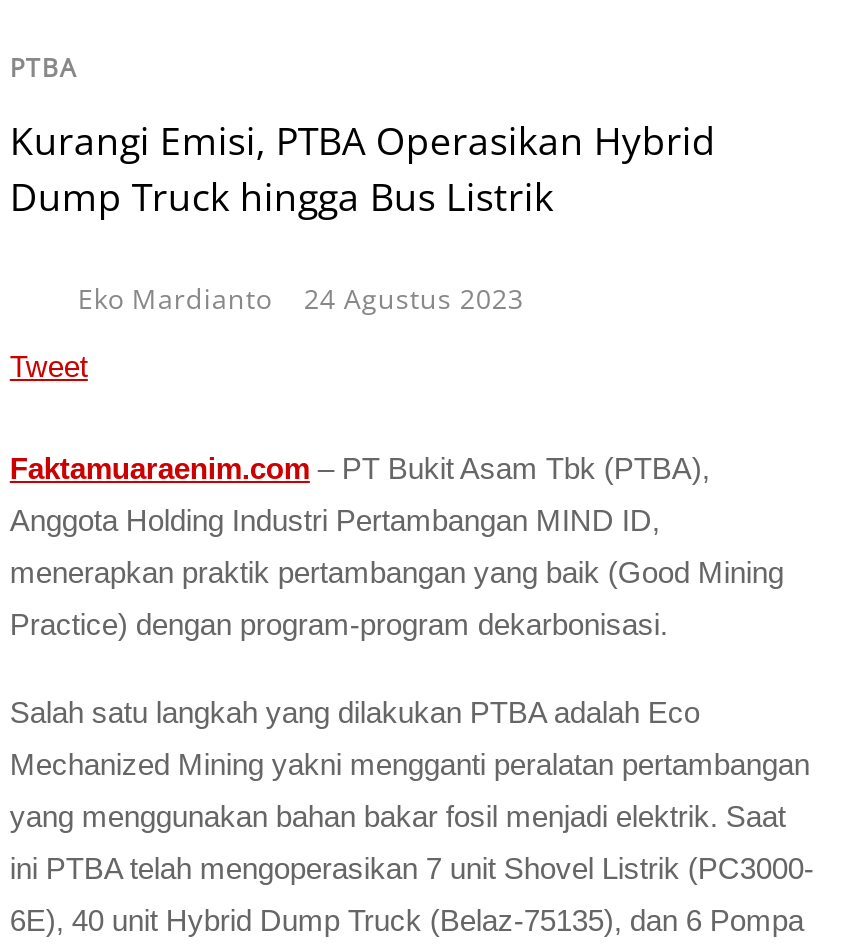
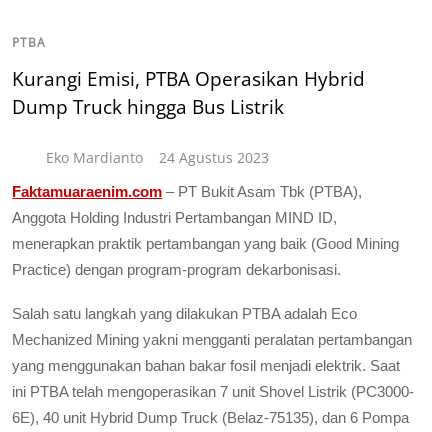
- Tweet
